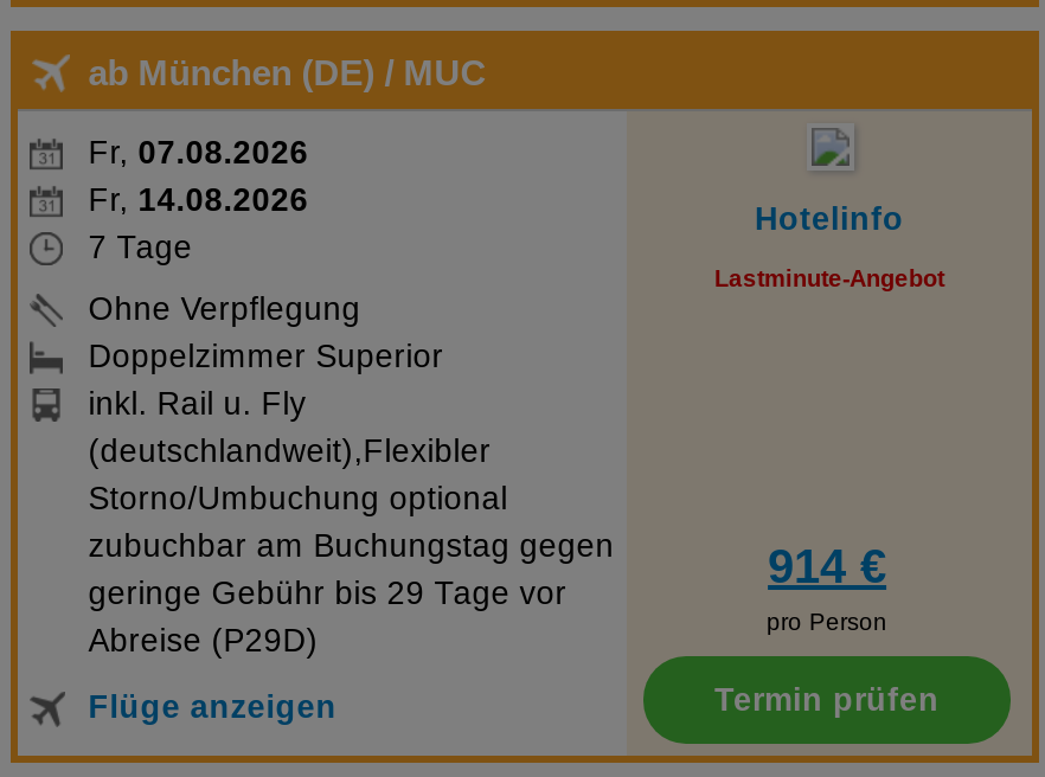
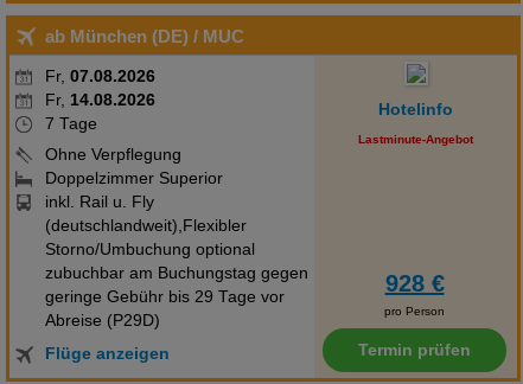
- 914 €
+ 928 €
